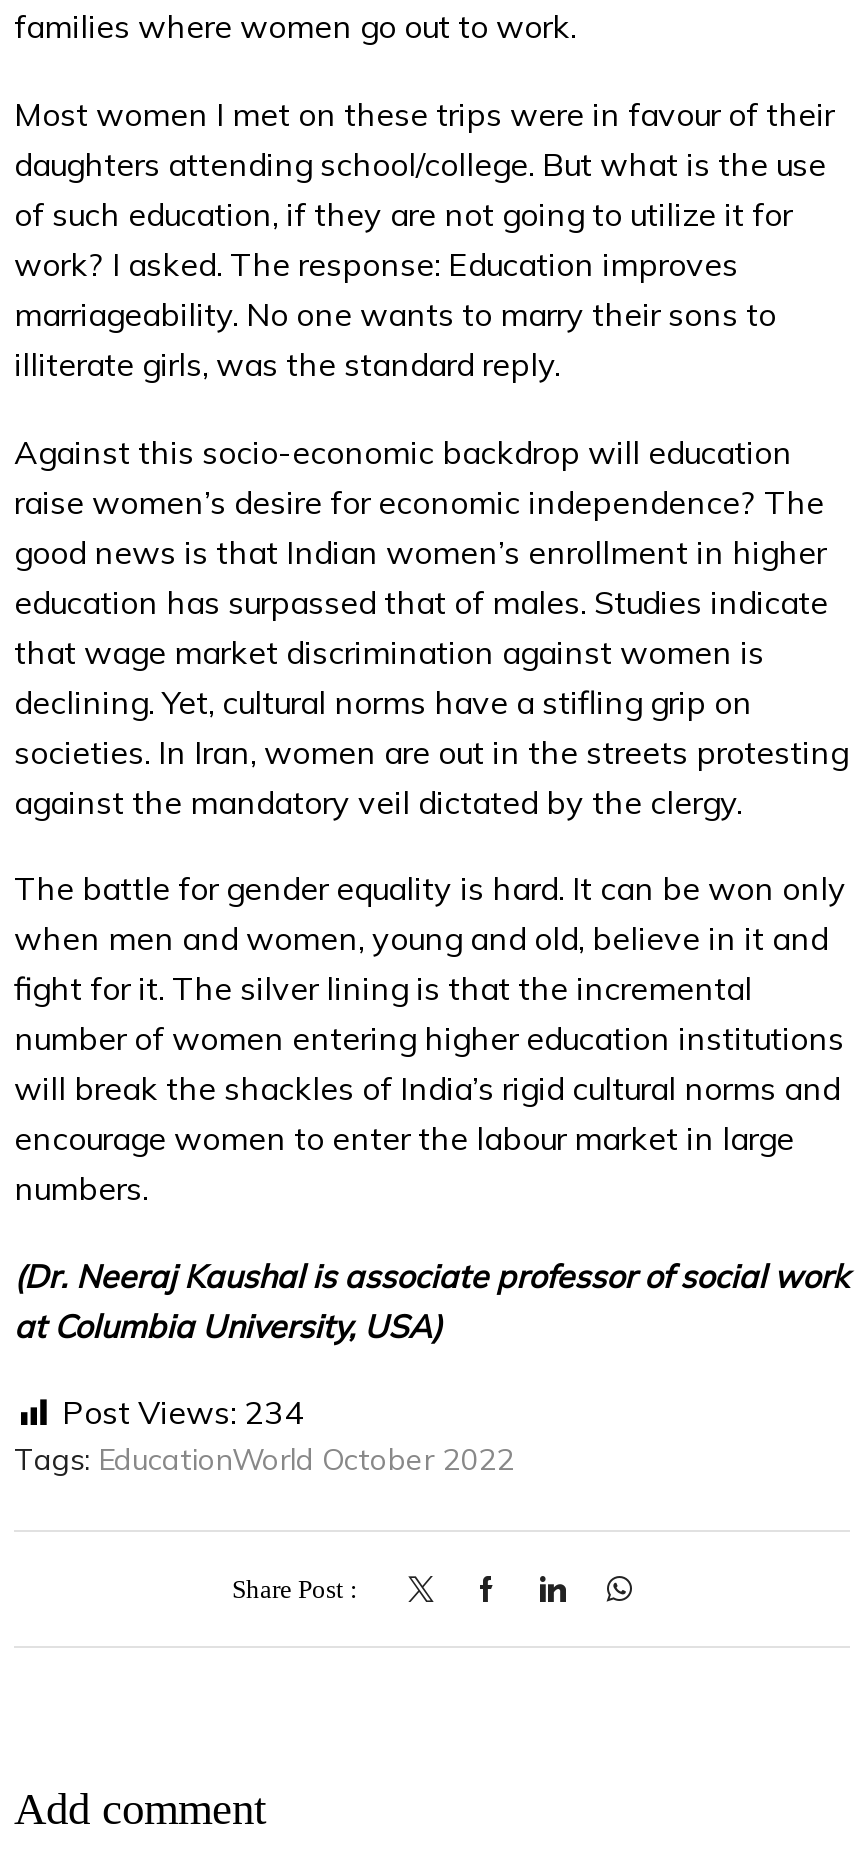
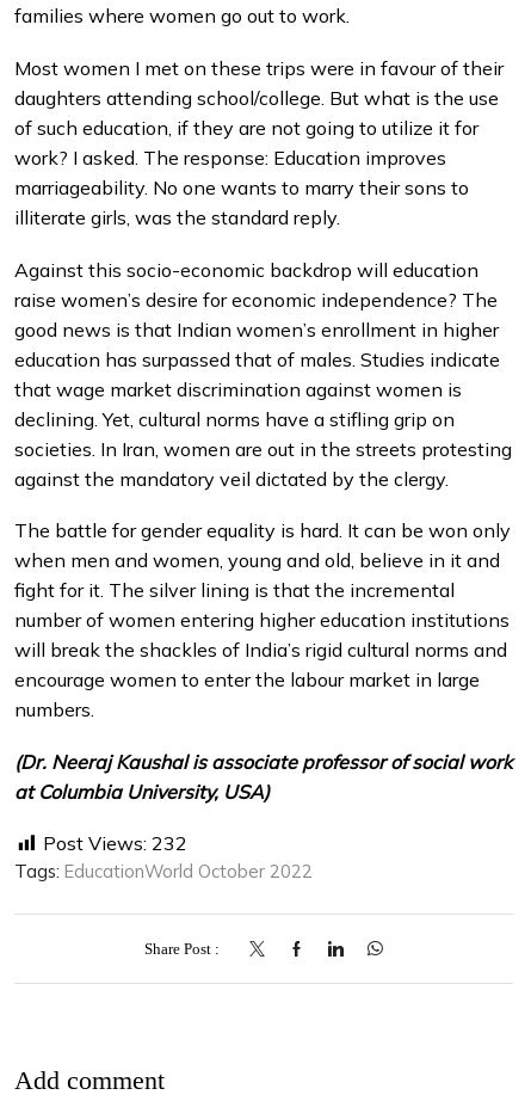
- Post Views: 234
+ Post Views: 232
